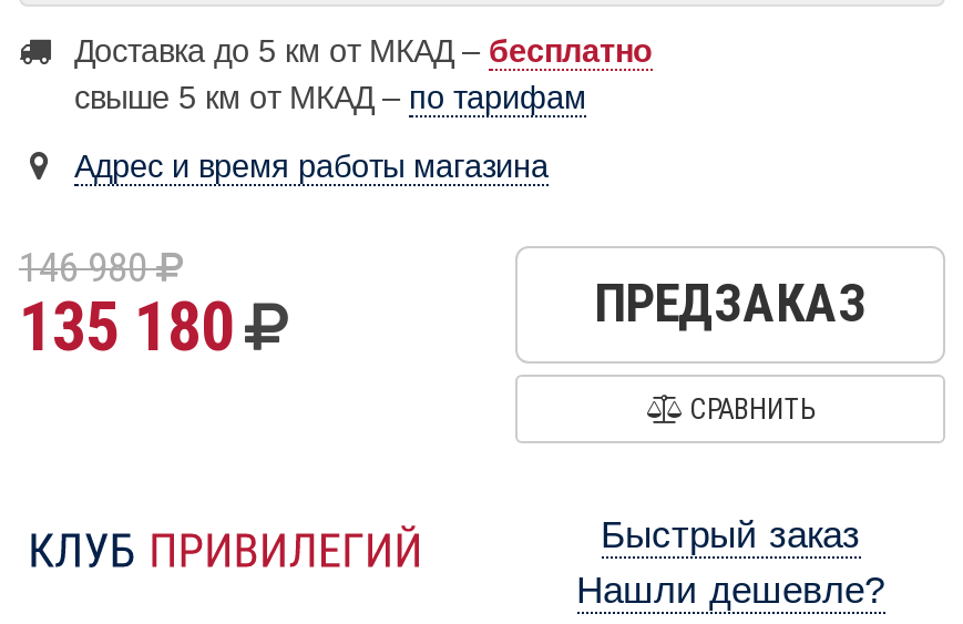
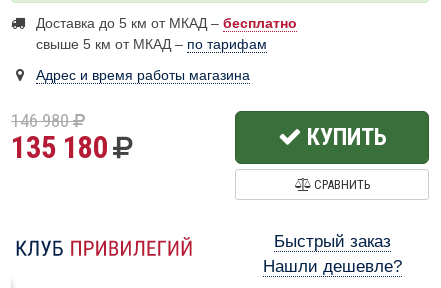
- ПРЕДЗАКАЗ
+ КУПИТЬ
